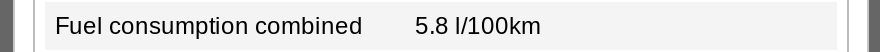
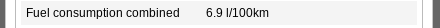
- Fuel consumption combined 5.8 l/100km
+ Fuel consumption combined 6.9 l/100km
